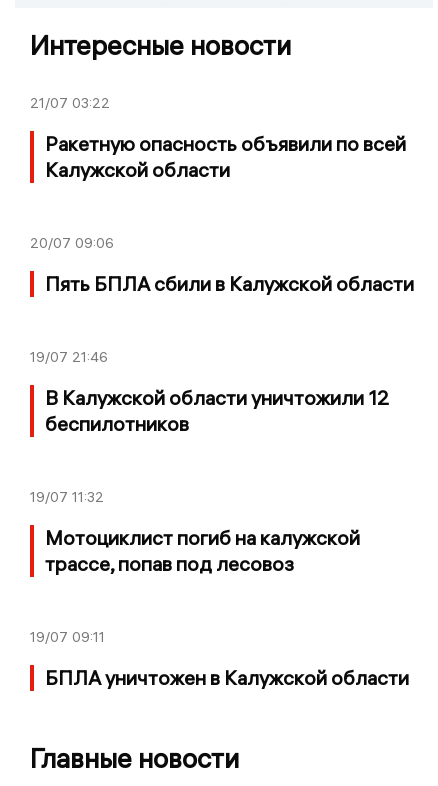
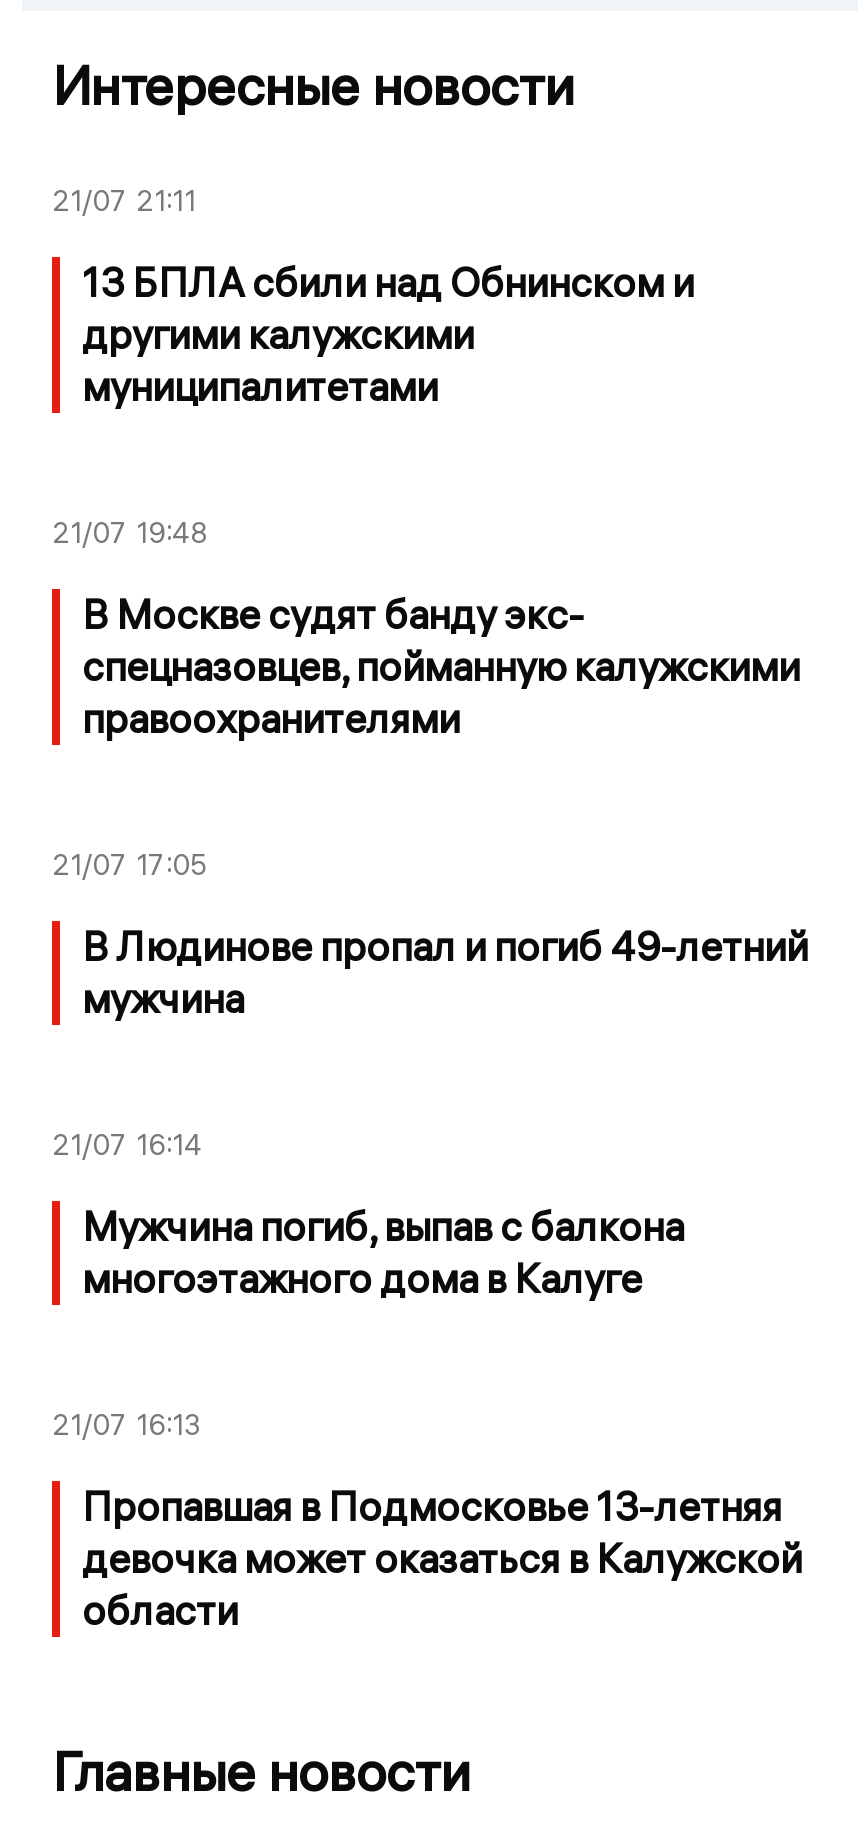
- 21/07 03:22
+ 21/07 21:11

- Ракетную опасность объявили по всей
- Калужской области
+ 13 БПЛА сбили над Обнинском и
+ другими калужскими
+ муниципалитетами

- 20/07 09:06
+ 21/07 19:48

- Пять БПЛА сбили в Калужской области
+ В Москве судят банду экс-
+ спецназовцев, пойманную калужскими
+ правоохранителями

- 19/07 21:46
+ 21/07 17:05

- В Калужской области уничтожили 12
- беспилотников
+ В Людинове пропал и погиб 49-летний
+ мужчина

- 19/07 11:32
+ 21/07 16:14

- Мотоциклист погиб на калужской
- трассе, попав под лесовоз
+ Мужчина погиб, выпав с балкона
+ многоэтажного дома в Калуге

- 19/07 09:11
+ 21/07 16:13

- БПЛА уничтожен в Калужской области
+ Пропавшая в Подмосковье 13-летняя
+ девочка может оказаться в Калужской
+ области
